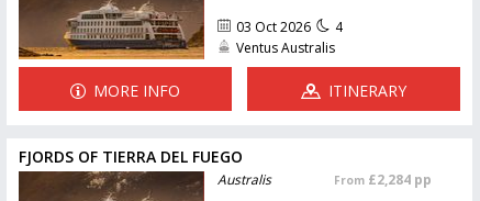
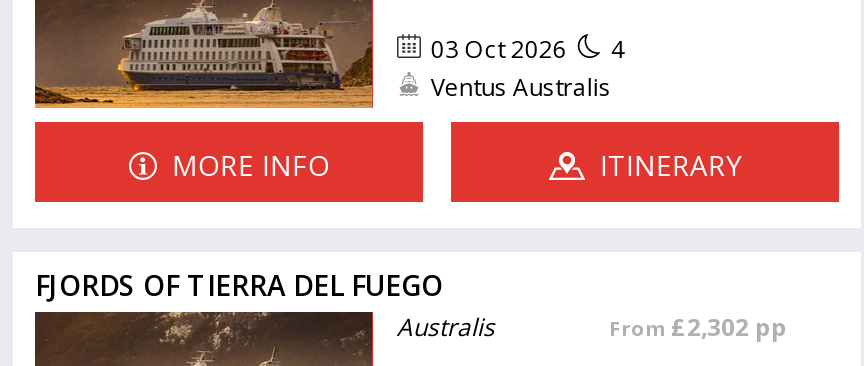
- From £2,284 pp
+ From £2,302 pp
